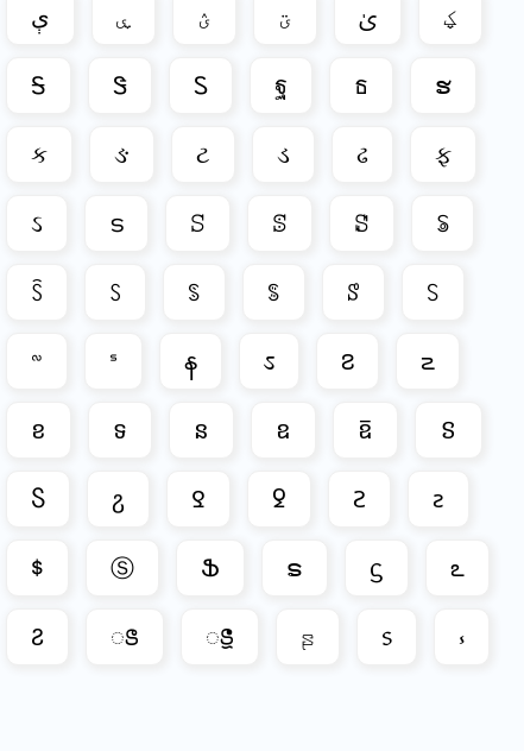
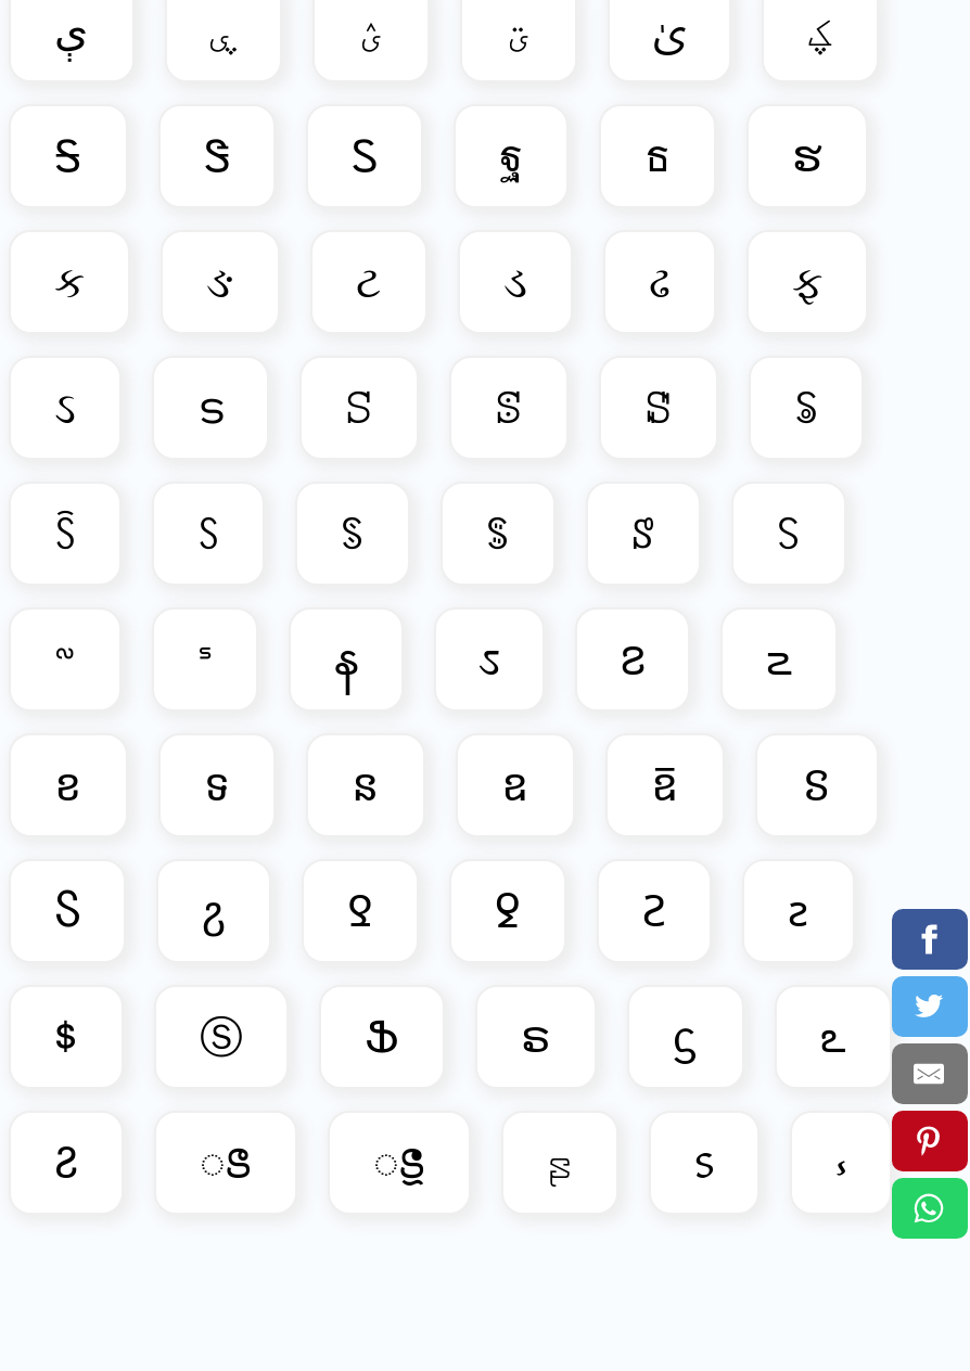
+ [image]
